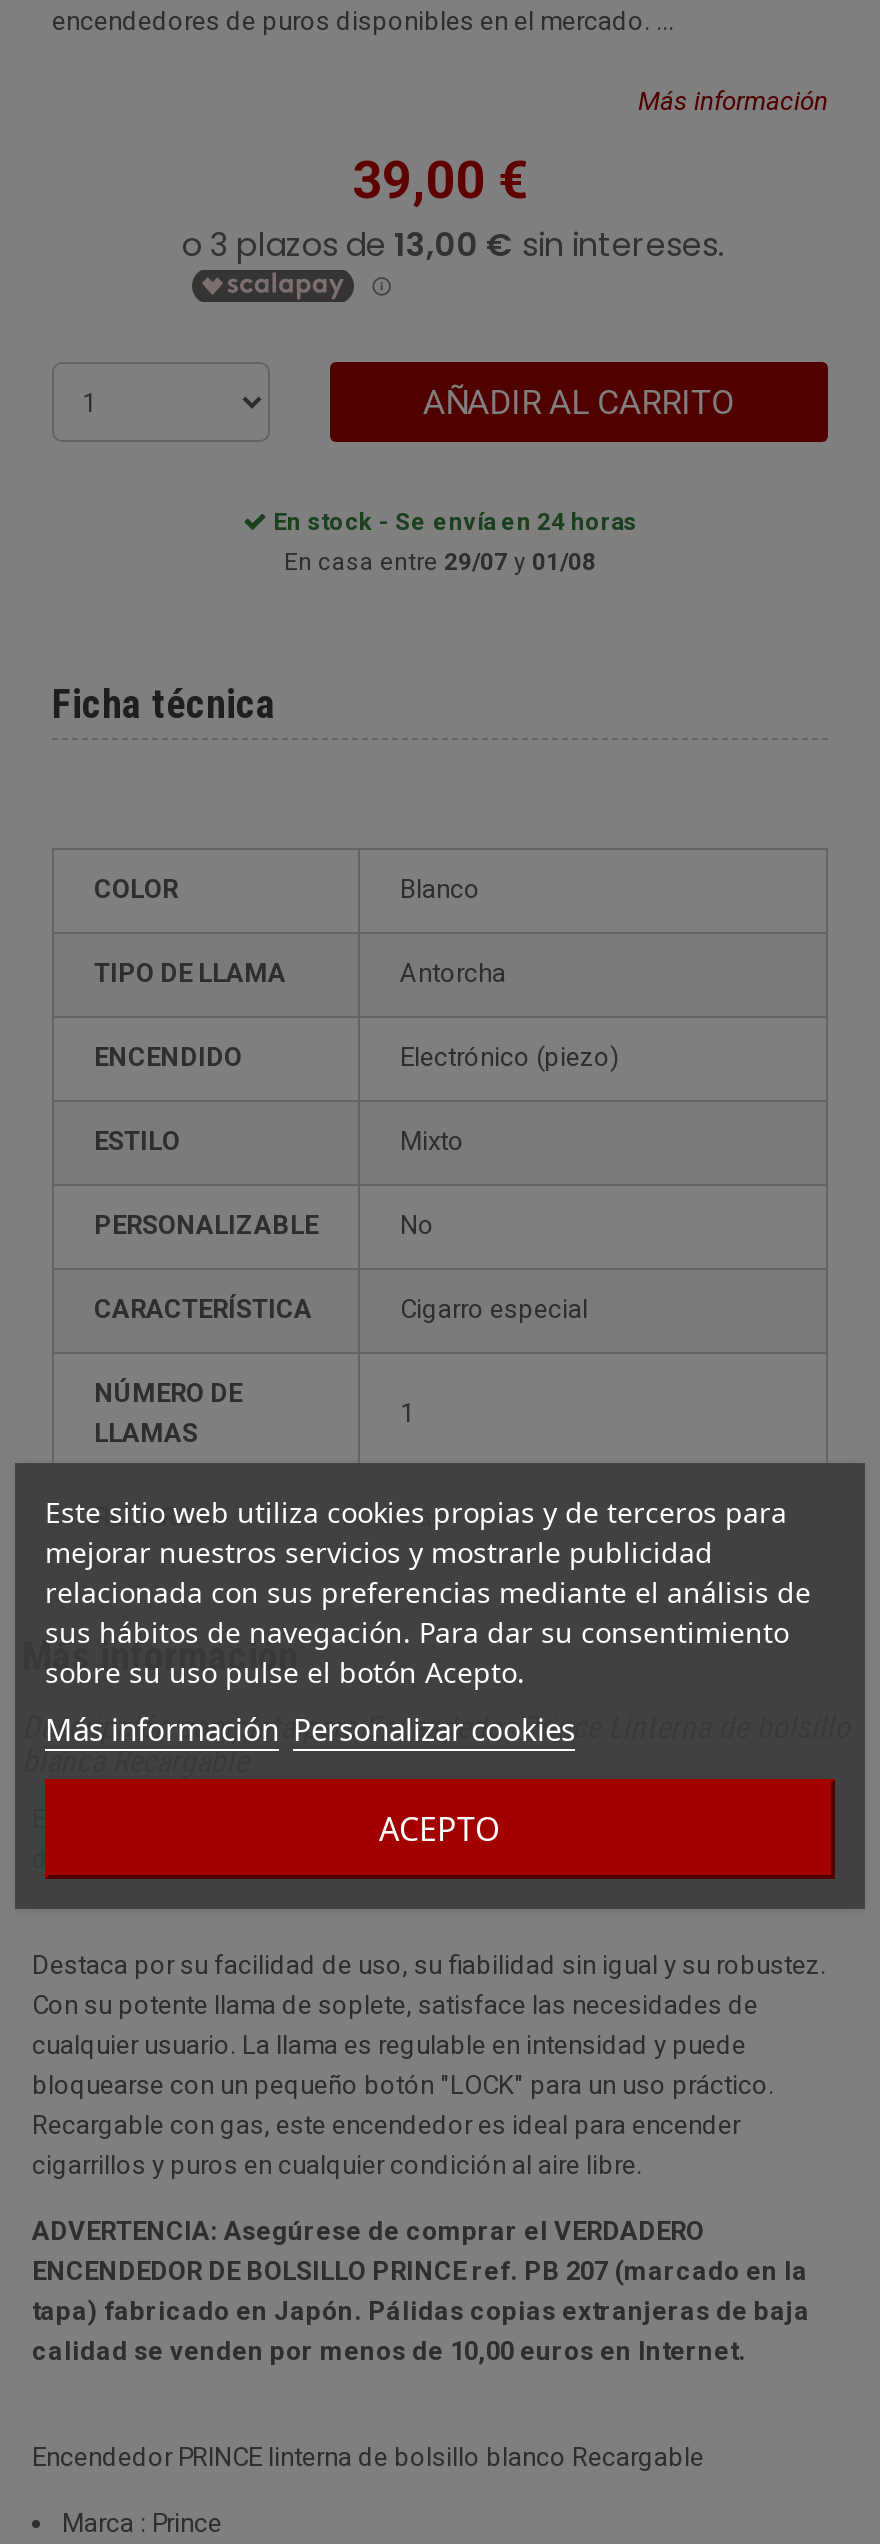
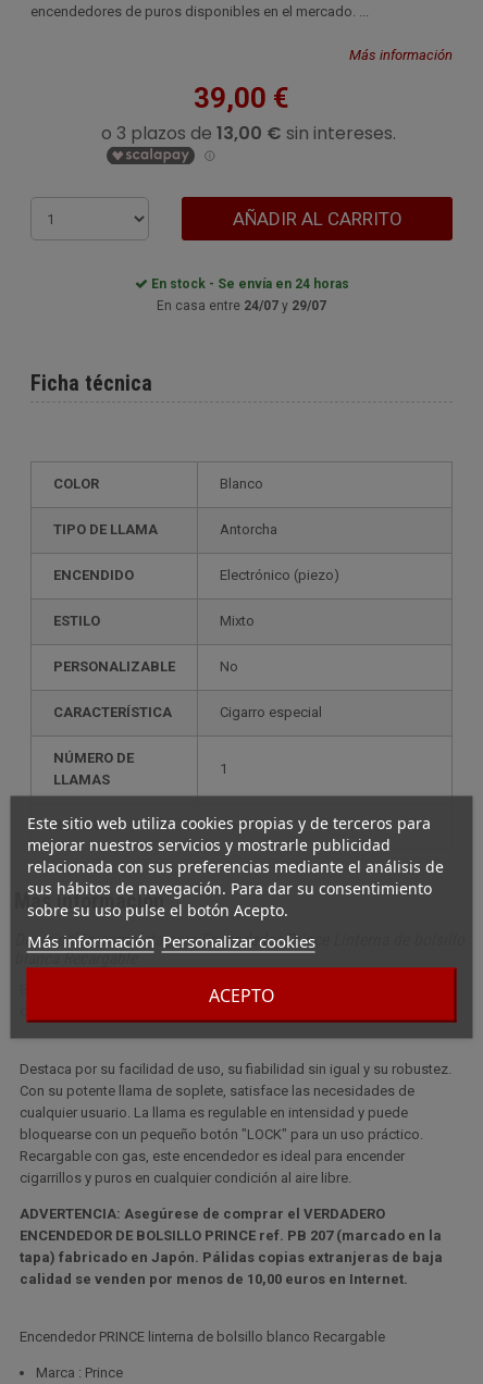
- En casa entre 29/07 y 01/08
+ En casa entre 24/07 y 29/07
